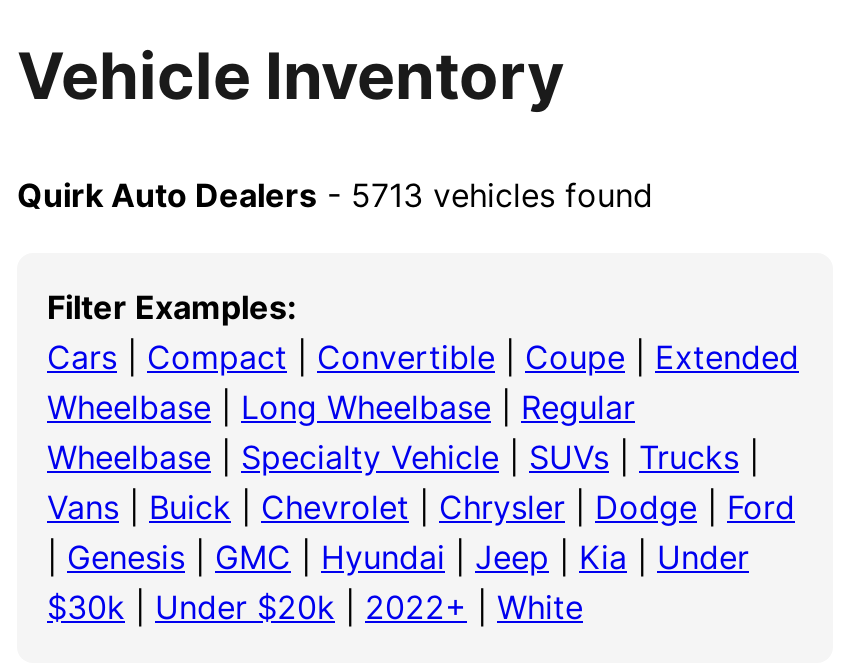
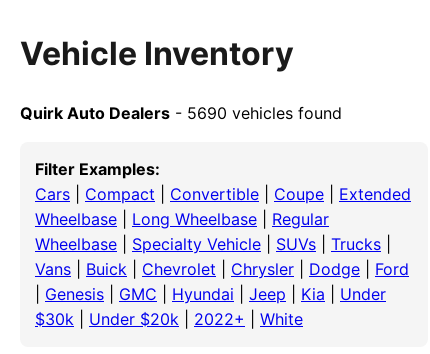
- Quirk Auto Dealers - 5713 vehicles found
+ Quirk Auto Dealers - 5690 vehicles found
